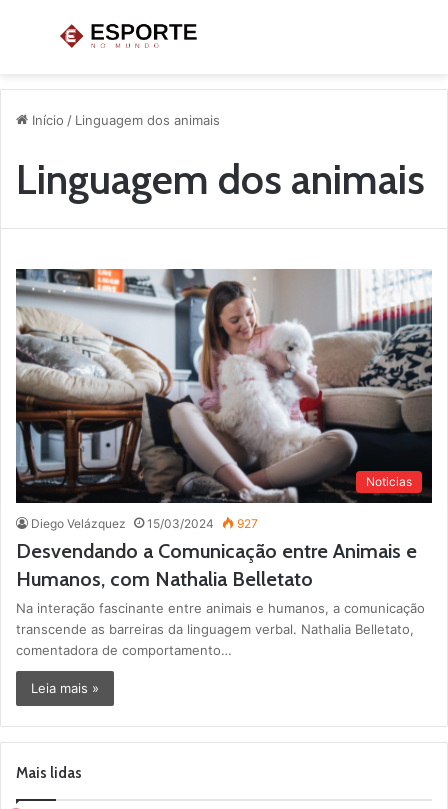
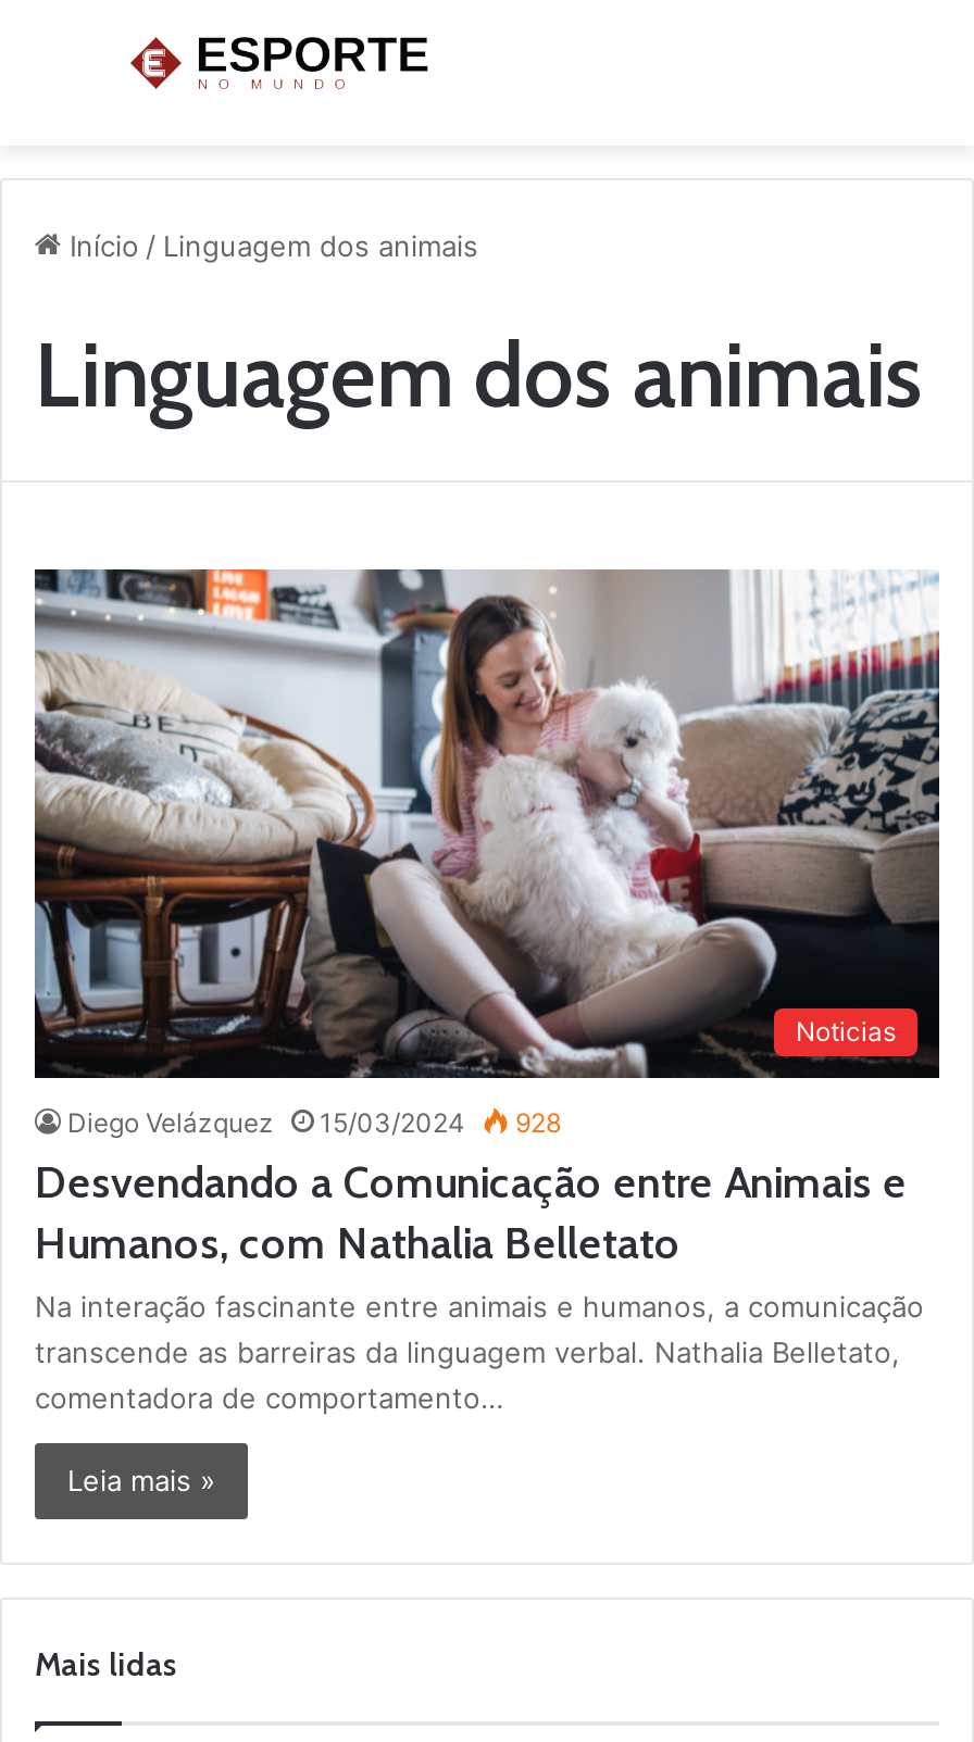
- Diego Velázquez 15/03/2024 927
+ Diego Velázquez 15/03/2024 928
